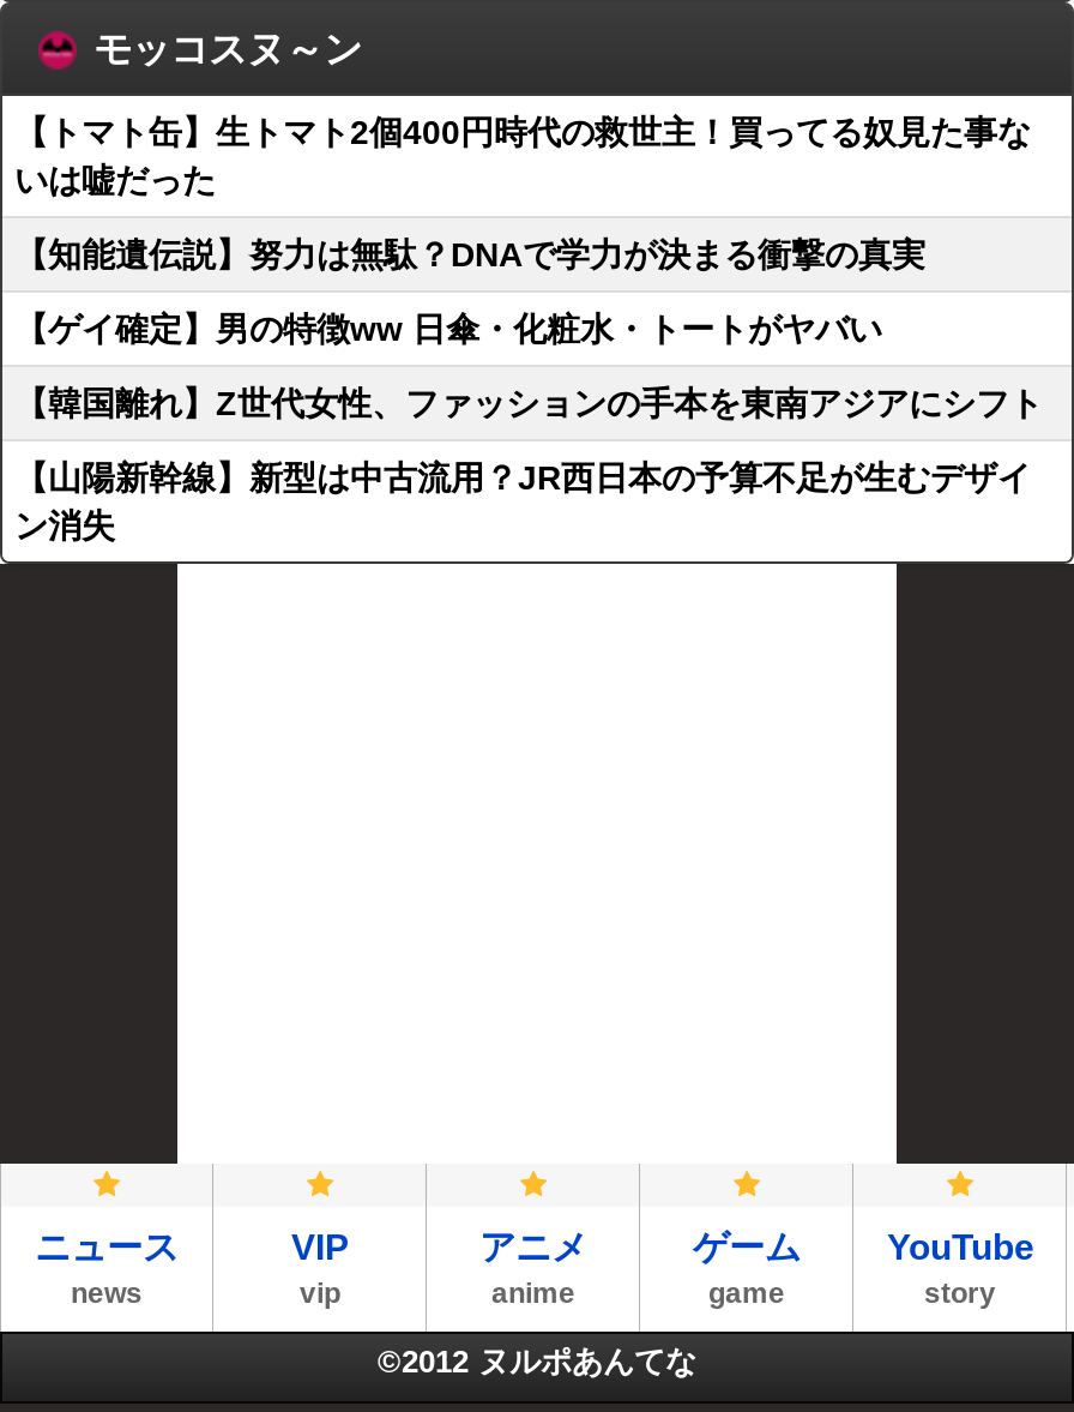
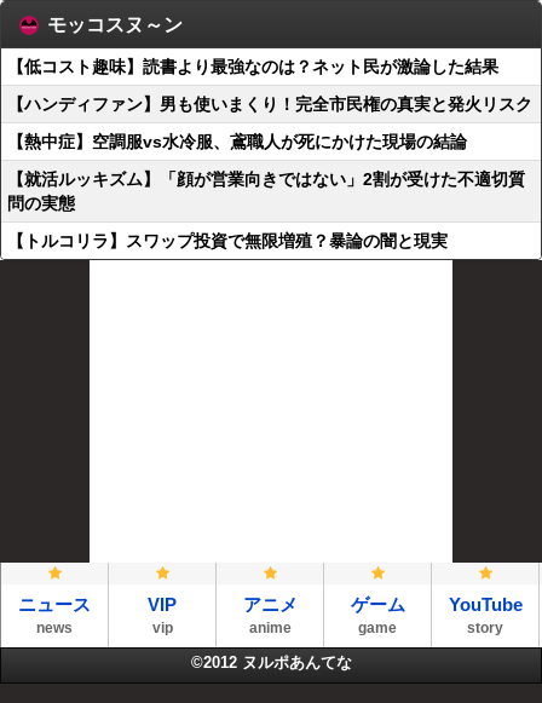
- 【トマト缶】生トマト2個400円時代の救世主！買ってる奴見た事な
- いは嘘だった
+ 【低コスト趣味】読書より最強なのは？ネット民が激論した結果

- 【知能遺伝説】努力は無駄？DNAで学力が決まる衝撃の真実
+ 【ハンディファン】男も使いまくり！完全市民権の真実と発火リスク

- 【ゲイ確定】男の特徴ww 日傘・化粧水・トートがヤバい
+ 【熱中症】空調服vs水冷服、鳶職人が死にかけた現場の結論

- 【韓国離れ】Z世代女性、ファッションの手本を東南アジアにシフト
+ 【就活ルッキズム】「顔が営業向きではない」2割が受けた不適切質
+ 問の実態

- 【山陽新幹線】新型は中古流用？JR西日本の予算不足が生むデザイ
- ン消失
+ 【トルコリラ】スワップ投資で無限増殖？暴論の闇と現実
